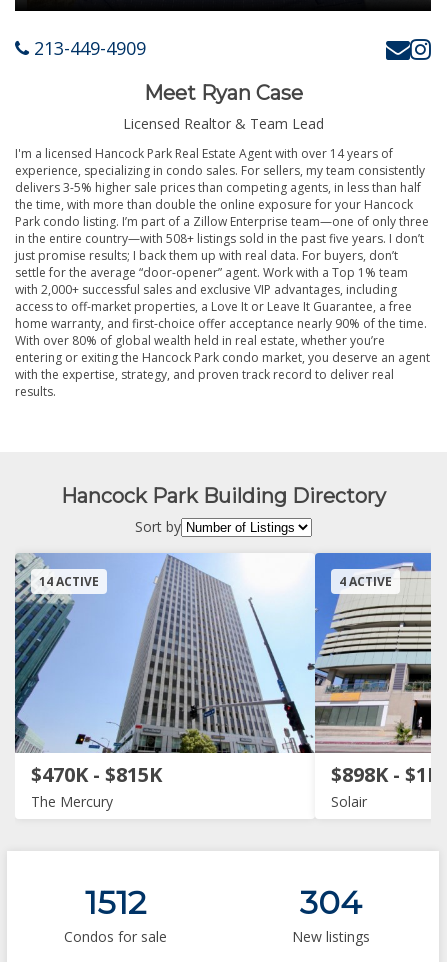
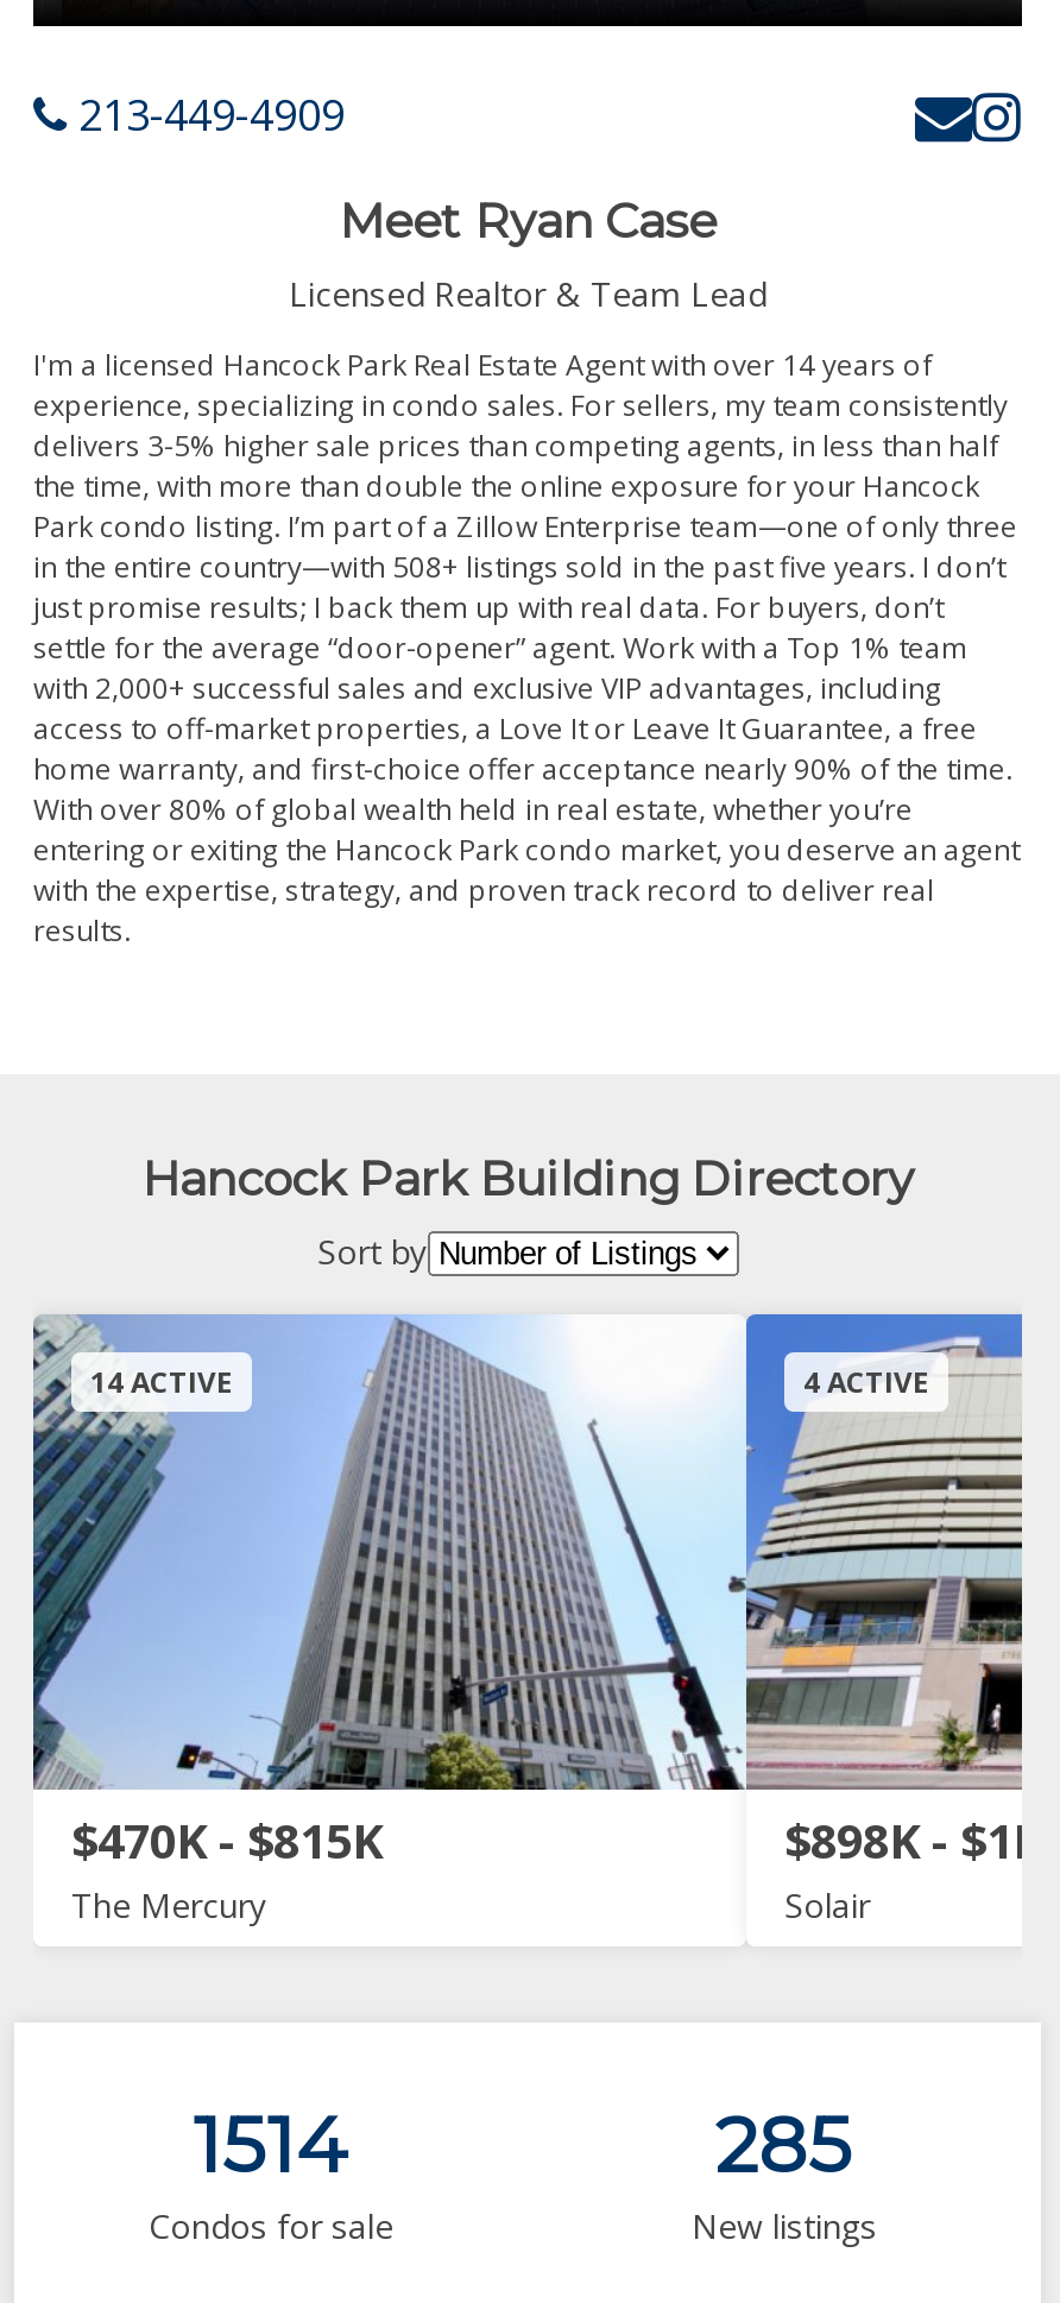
- 1512
+ 1514

- 304
+ 285
